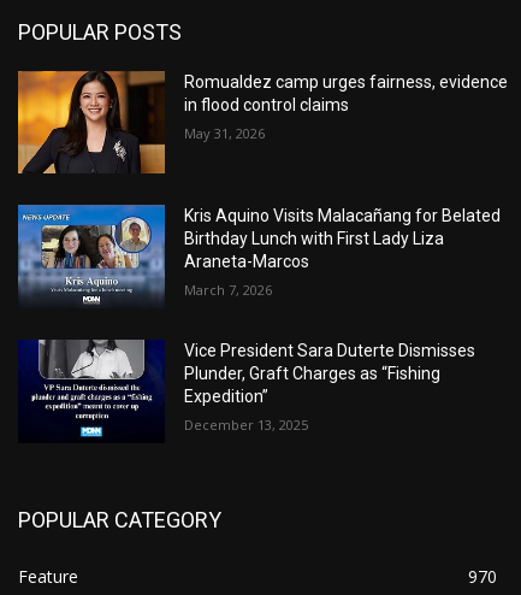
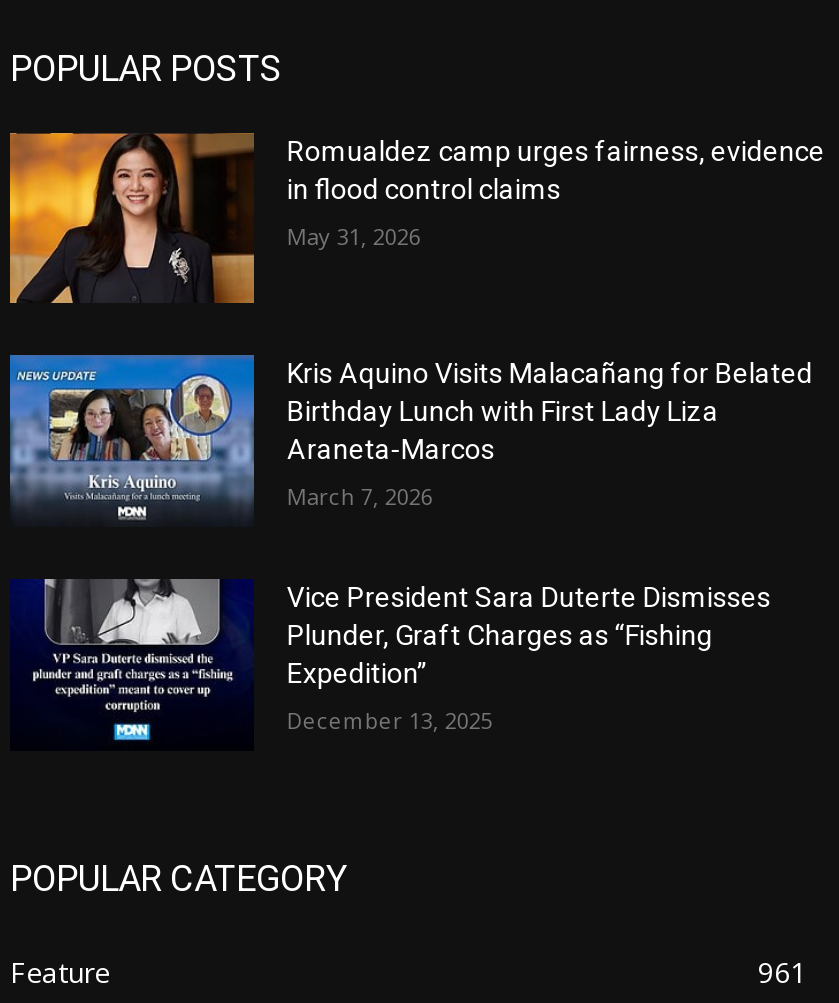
- 970
+ 961
